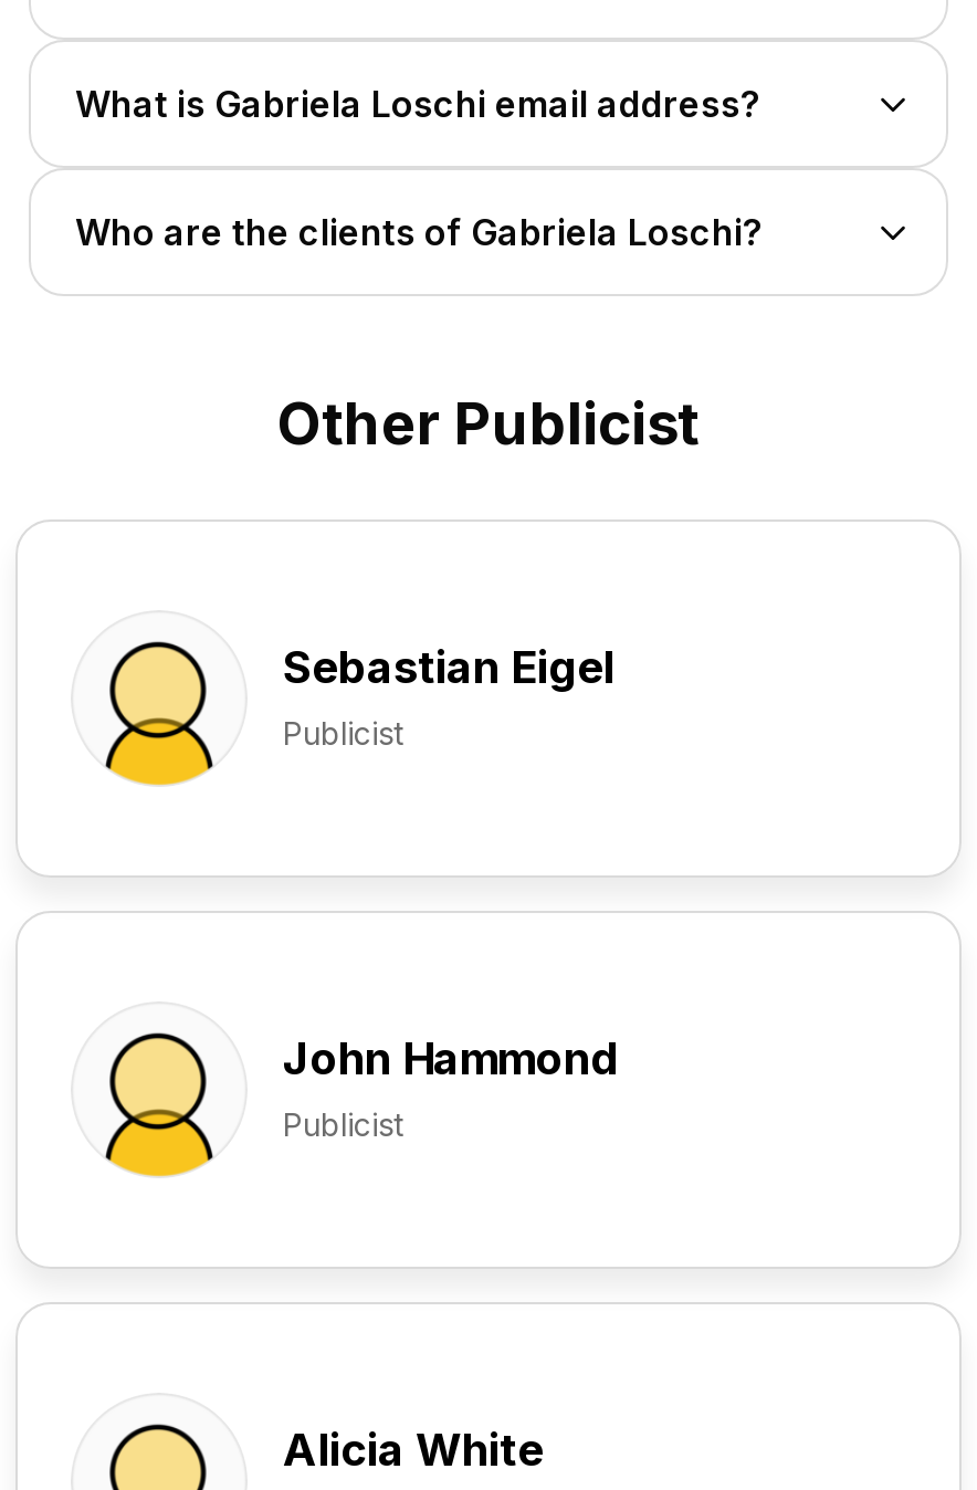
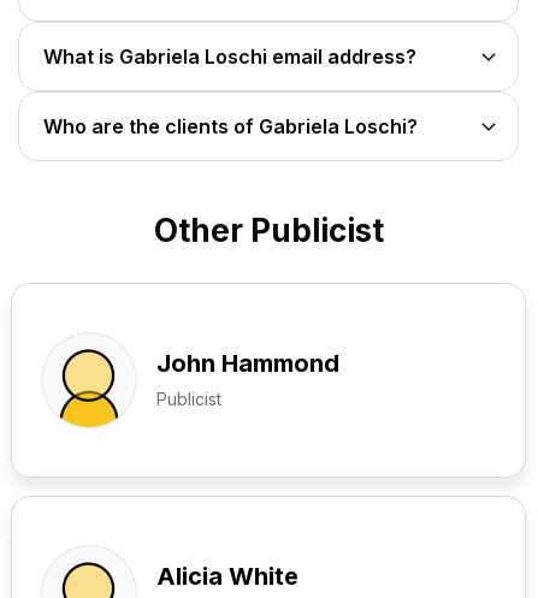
- Sebastian Eigel
- Publicist
